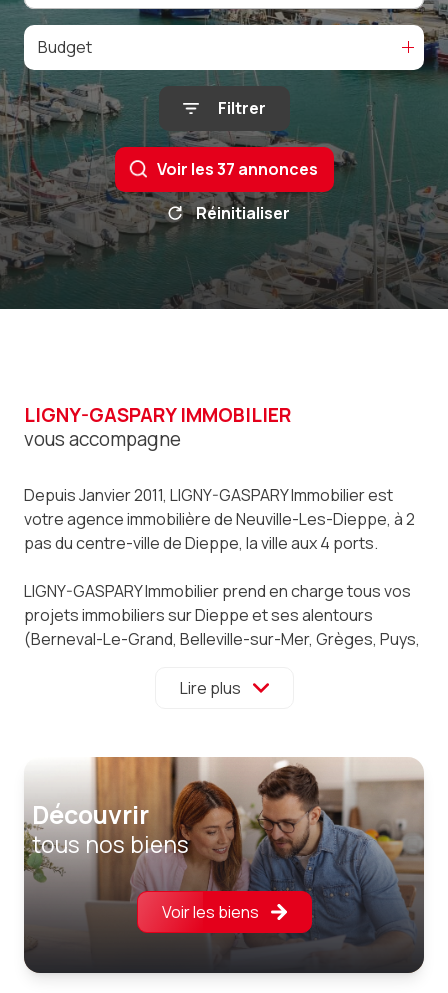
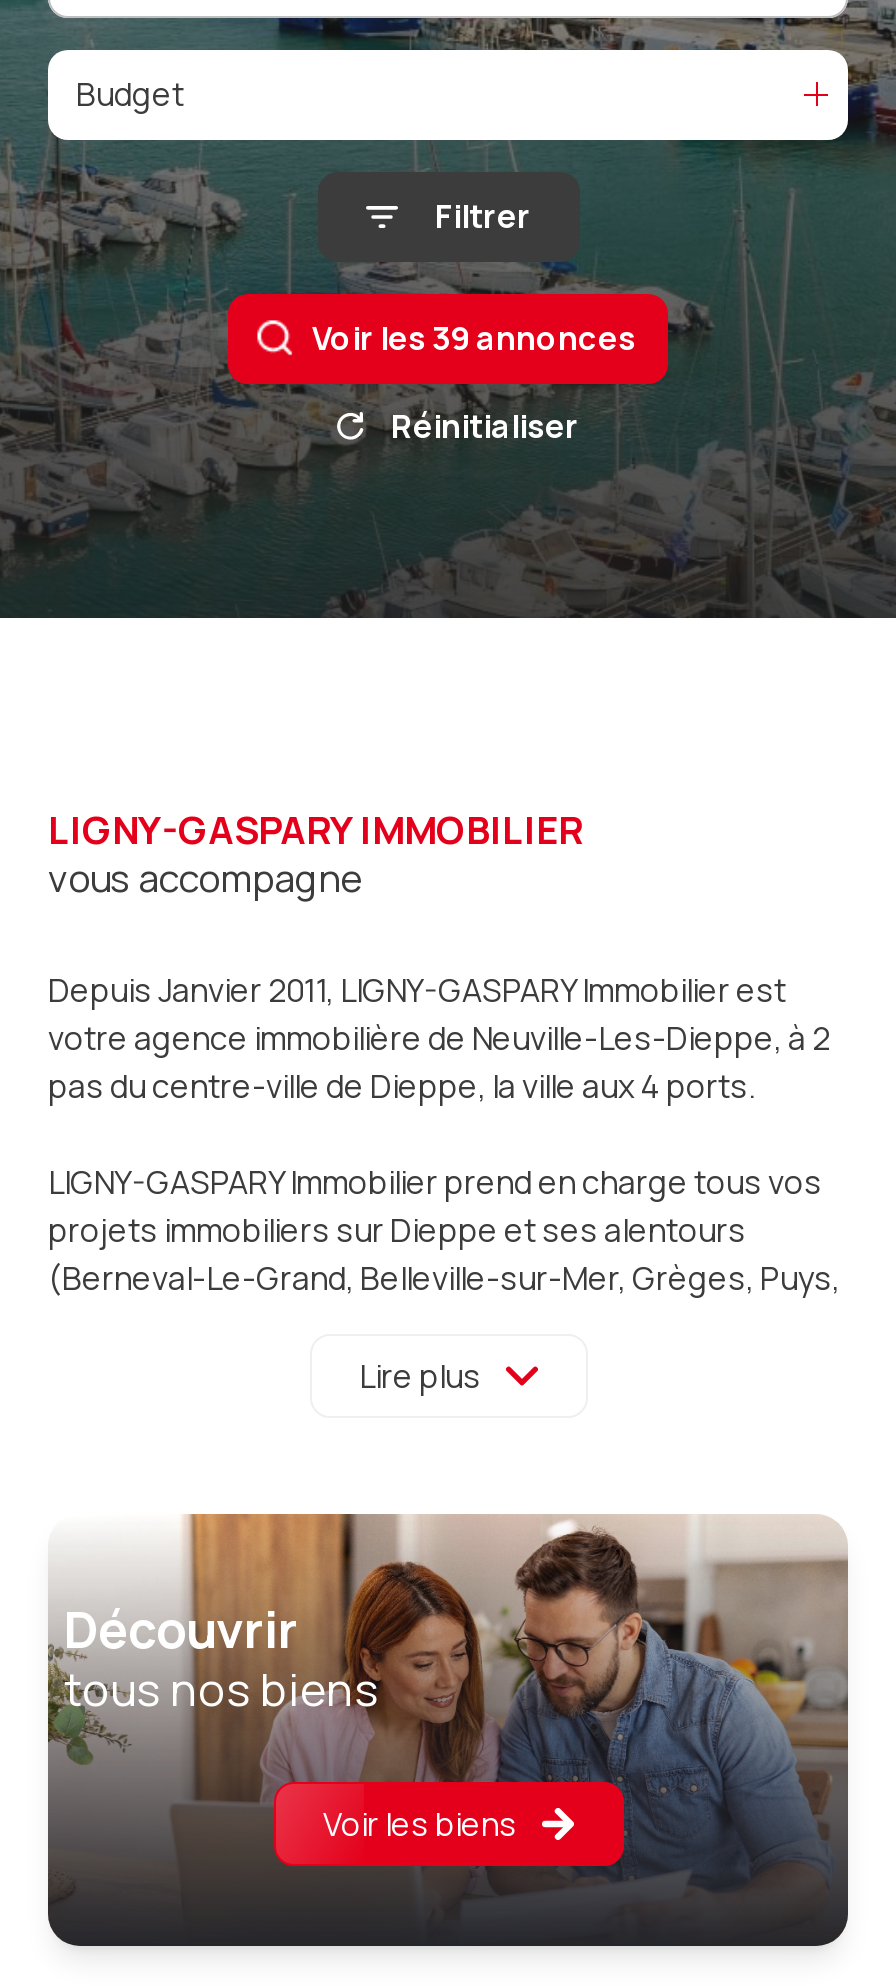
- Voir les 37 annonces
+ Voir les 39 annonces
